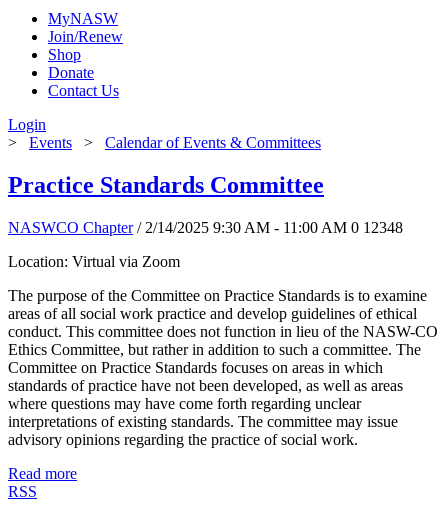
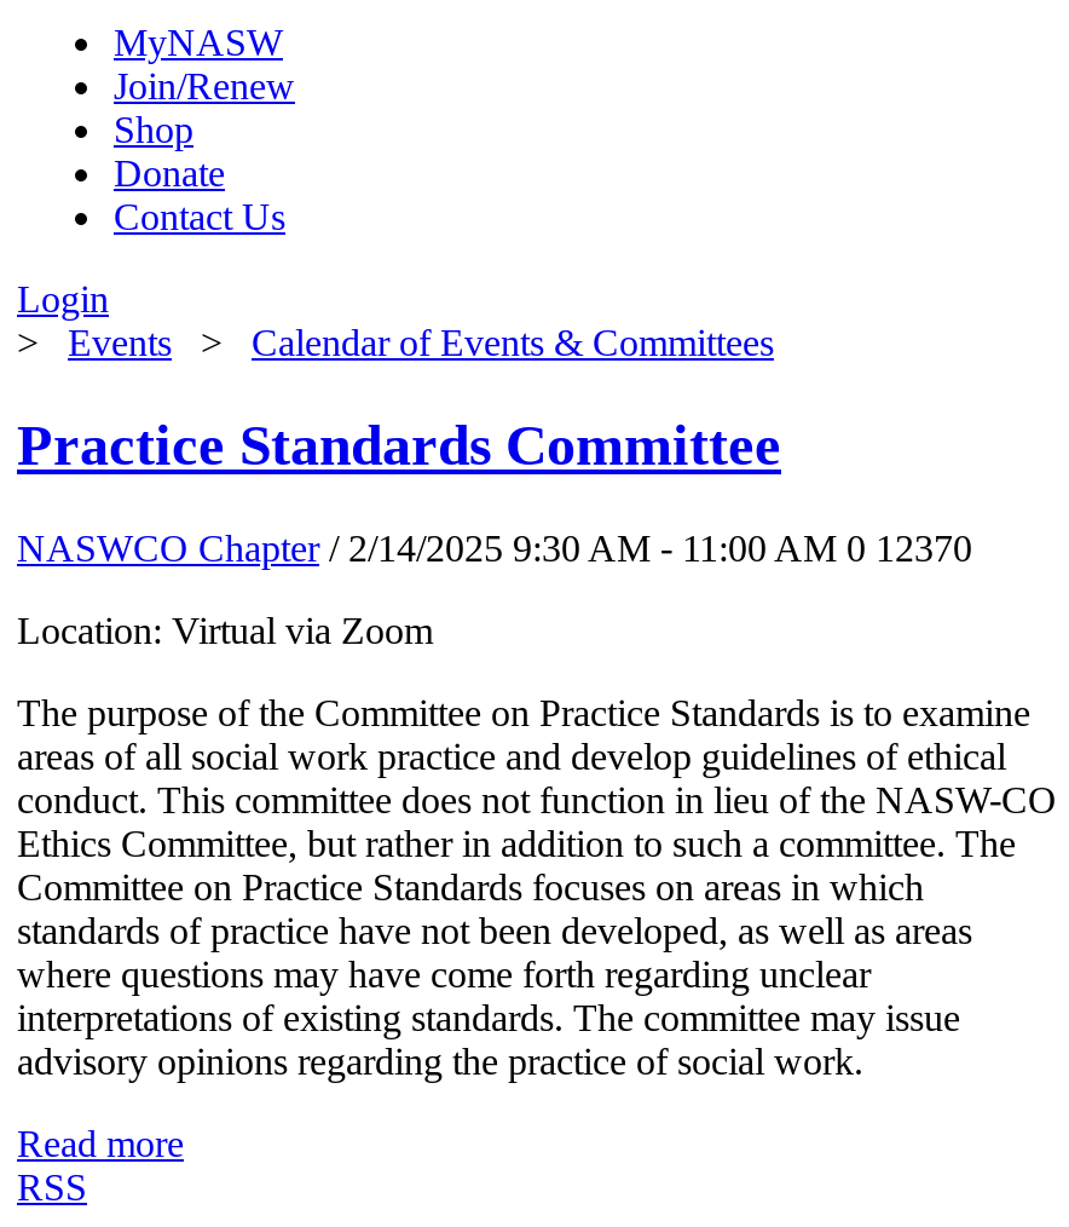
- NASWCO Chapter / 2/14/2025 9:30 AM - 11:00 AM 0 12348
+ NASWCO Chapter / 2/14/2025 9:30 AM - 11:00 AM 0 12370
